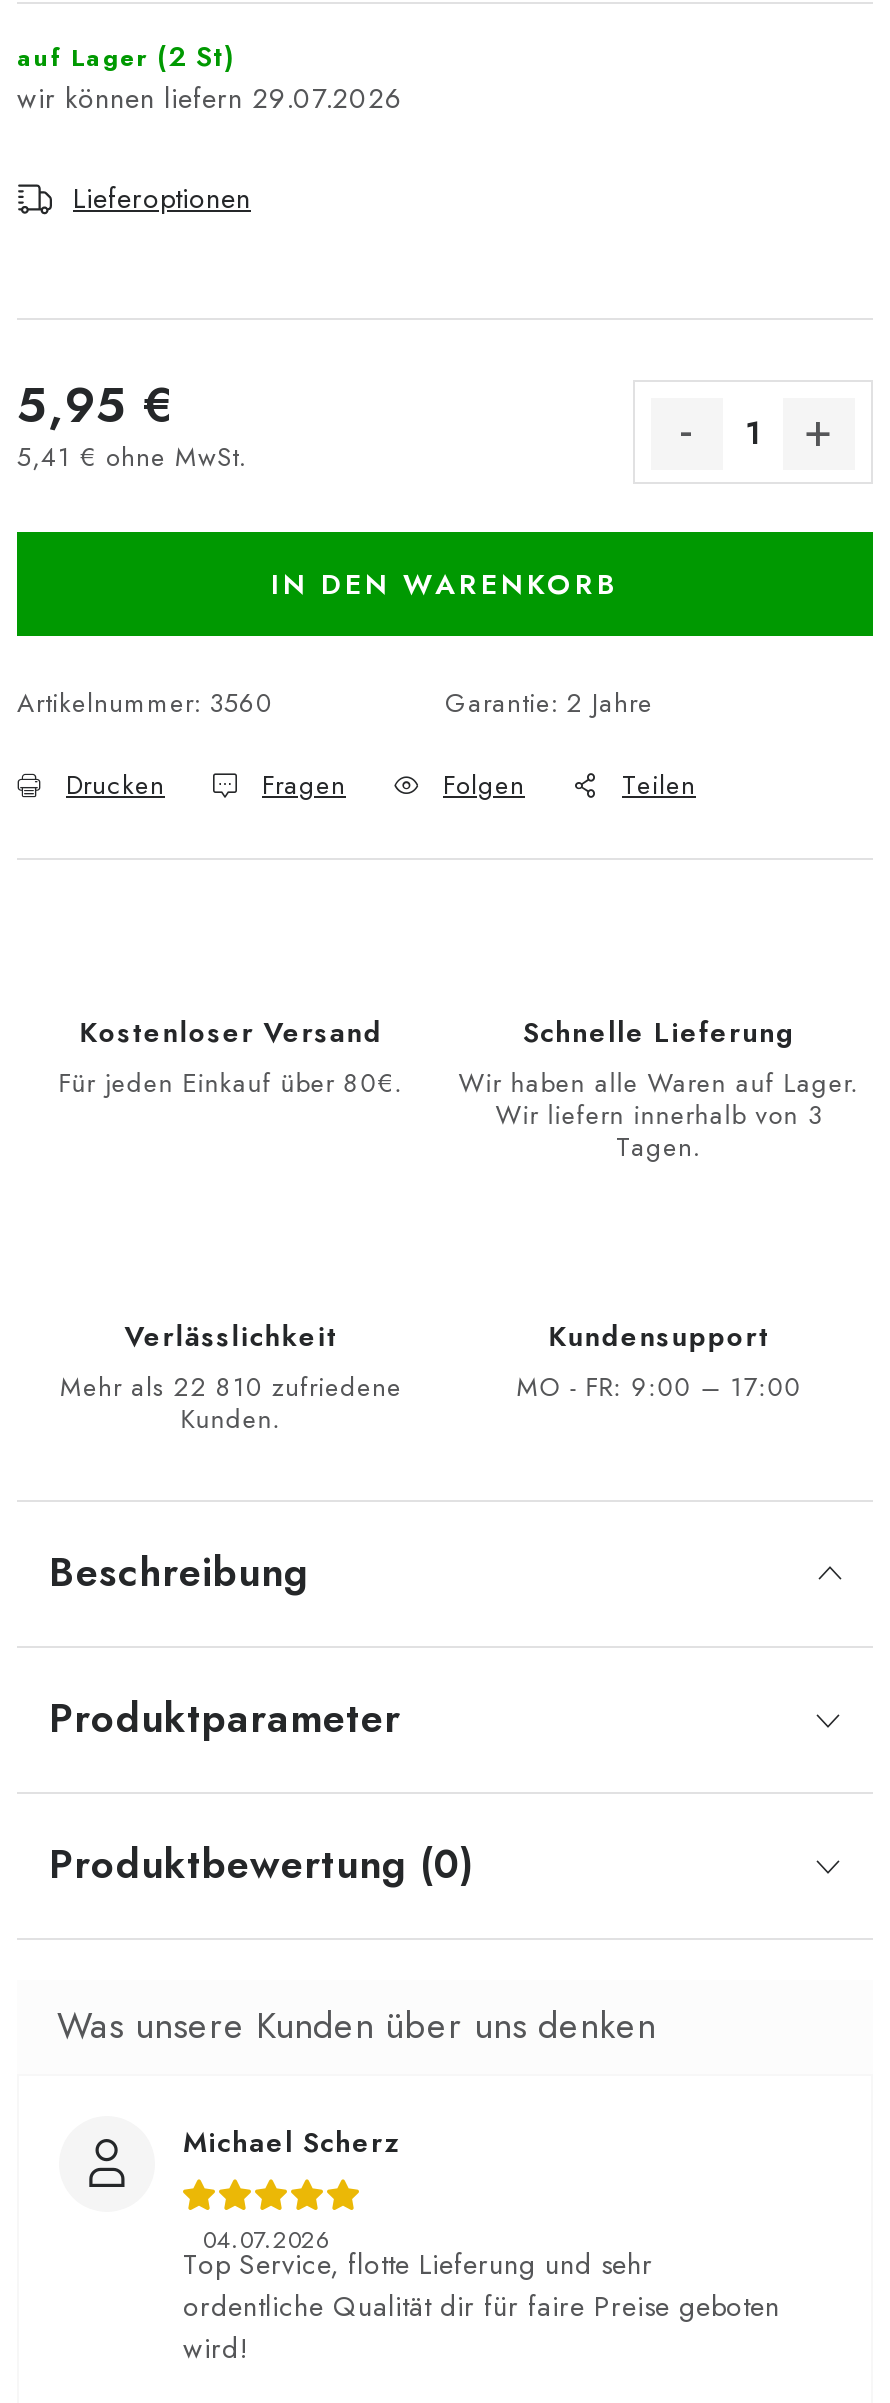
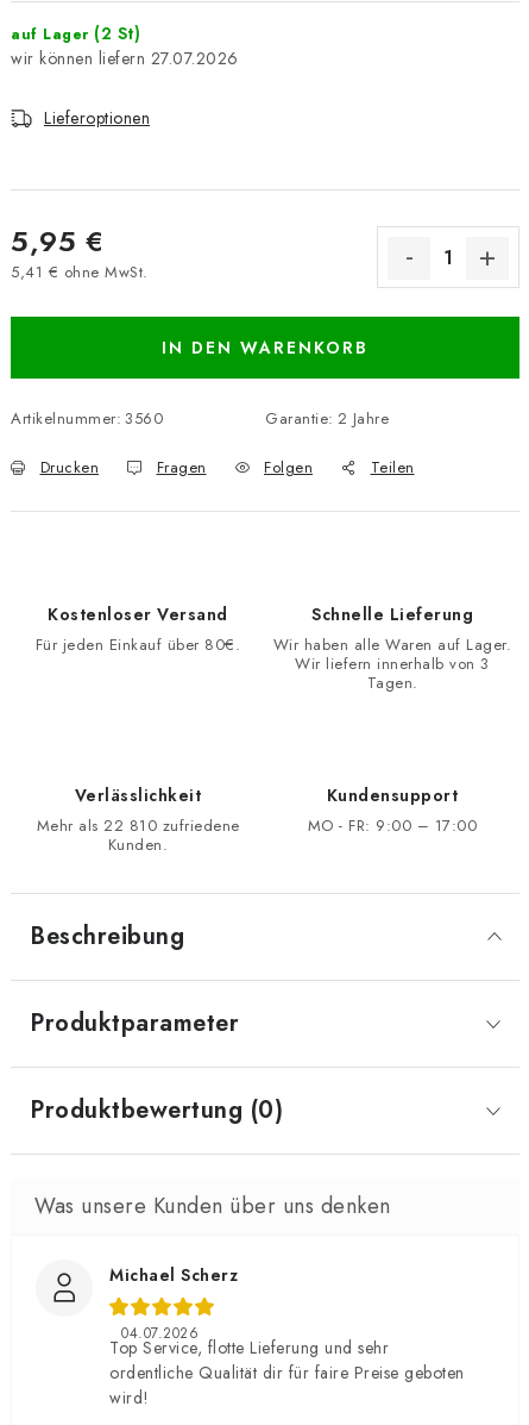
- 29.07.2026
+ 27.07.2026
